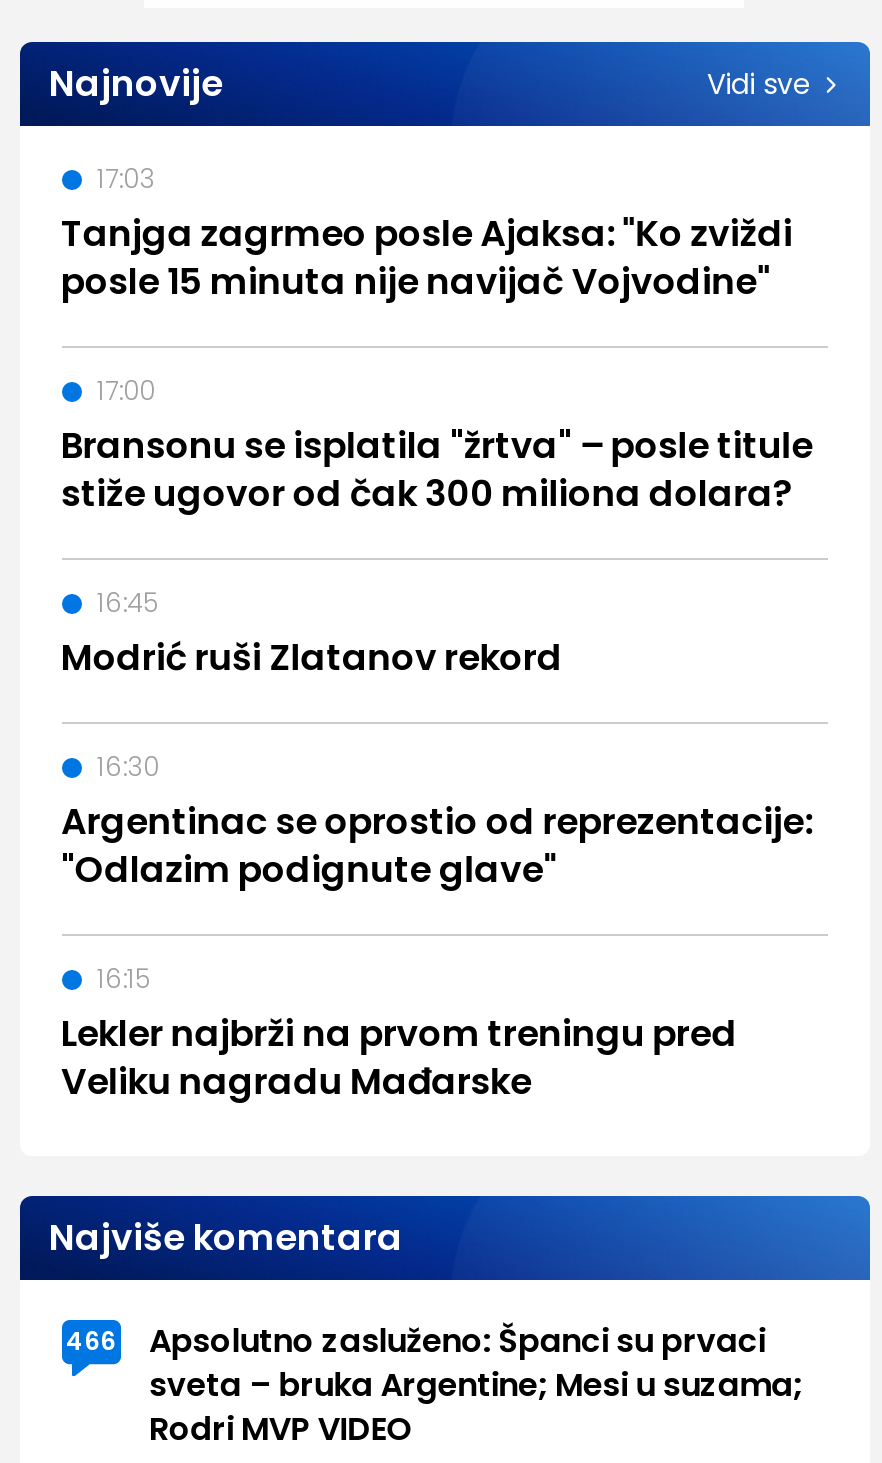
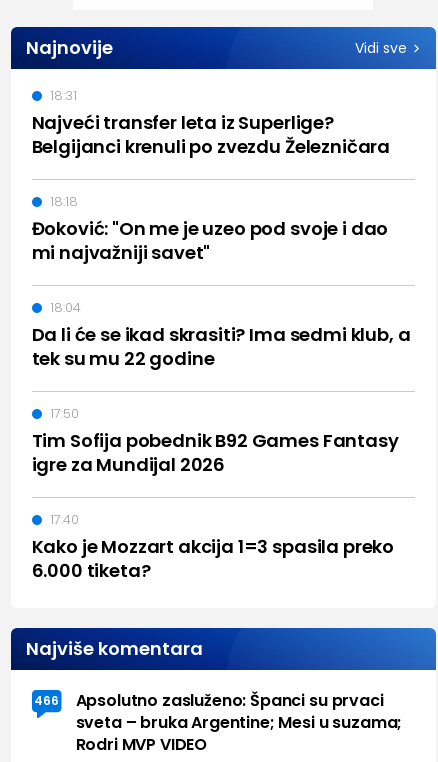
- 17:03
+ 18:31

- Tanjga zagrmeo posle Ajaksa: "Ko zviždi
- posle 15 minuta nije navijač Vojvodine"
+ Najveći transfer leta iz Superlige?
+ Belgijanci krenuli po zvezdu Železničara

- 17:00
+ 18:18

- Bransonu se isplatila "žrtva" – posle titule
- stiže ugovor od čak 300 miliona dolara?
+ Đoković: "On me je uzeo pod svoje i dao
+ mi najvažniji savet"

- 16:45
+ 18:04

- Modrić ruši Zlatanov rekord
+ Da li će se ikad skrasiti? Ima sedmi klub, a
+ tek su mu 22 godine

- 16:30
+ 17:50

- Argentinac se oprostio od reprezentacije:
- "Odlazim podignute glave"
+ Tim Sofija pobednik B92 Games Fantasy
+ igre za Mundijal 2026

- 16:15
+ 17:40

- Lekler najbrži na prvom treningu pred
- Veliku nagradu Mađarske
+ Kako je Mozzart akcija 1=3 spasila preko
+ 6.000 tiketa?
